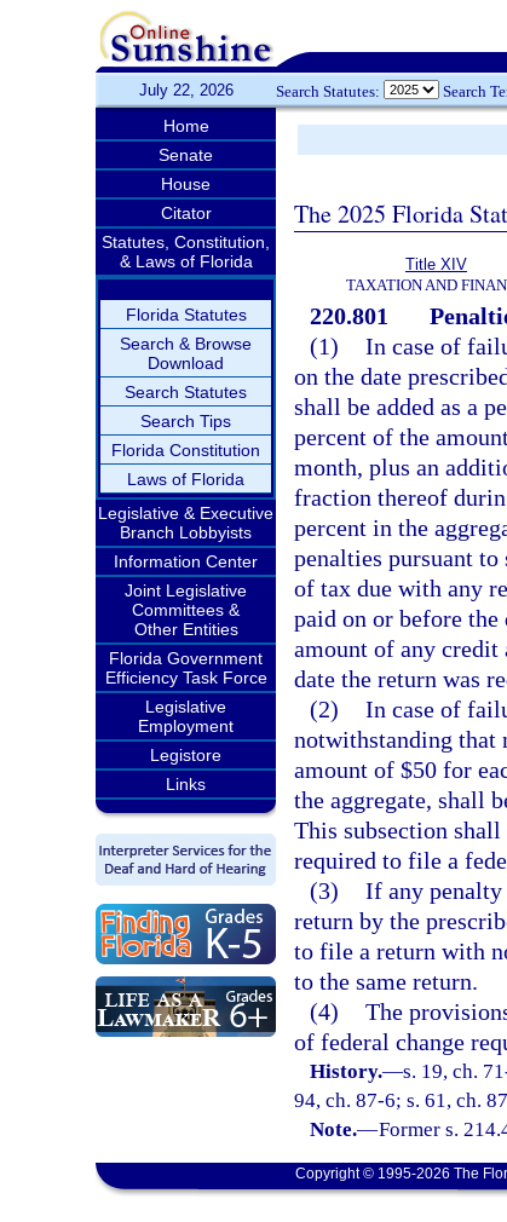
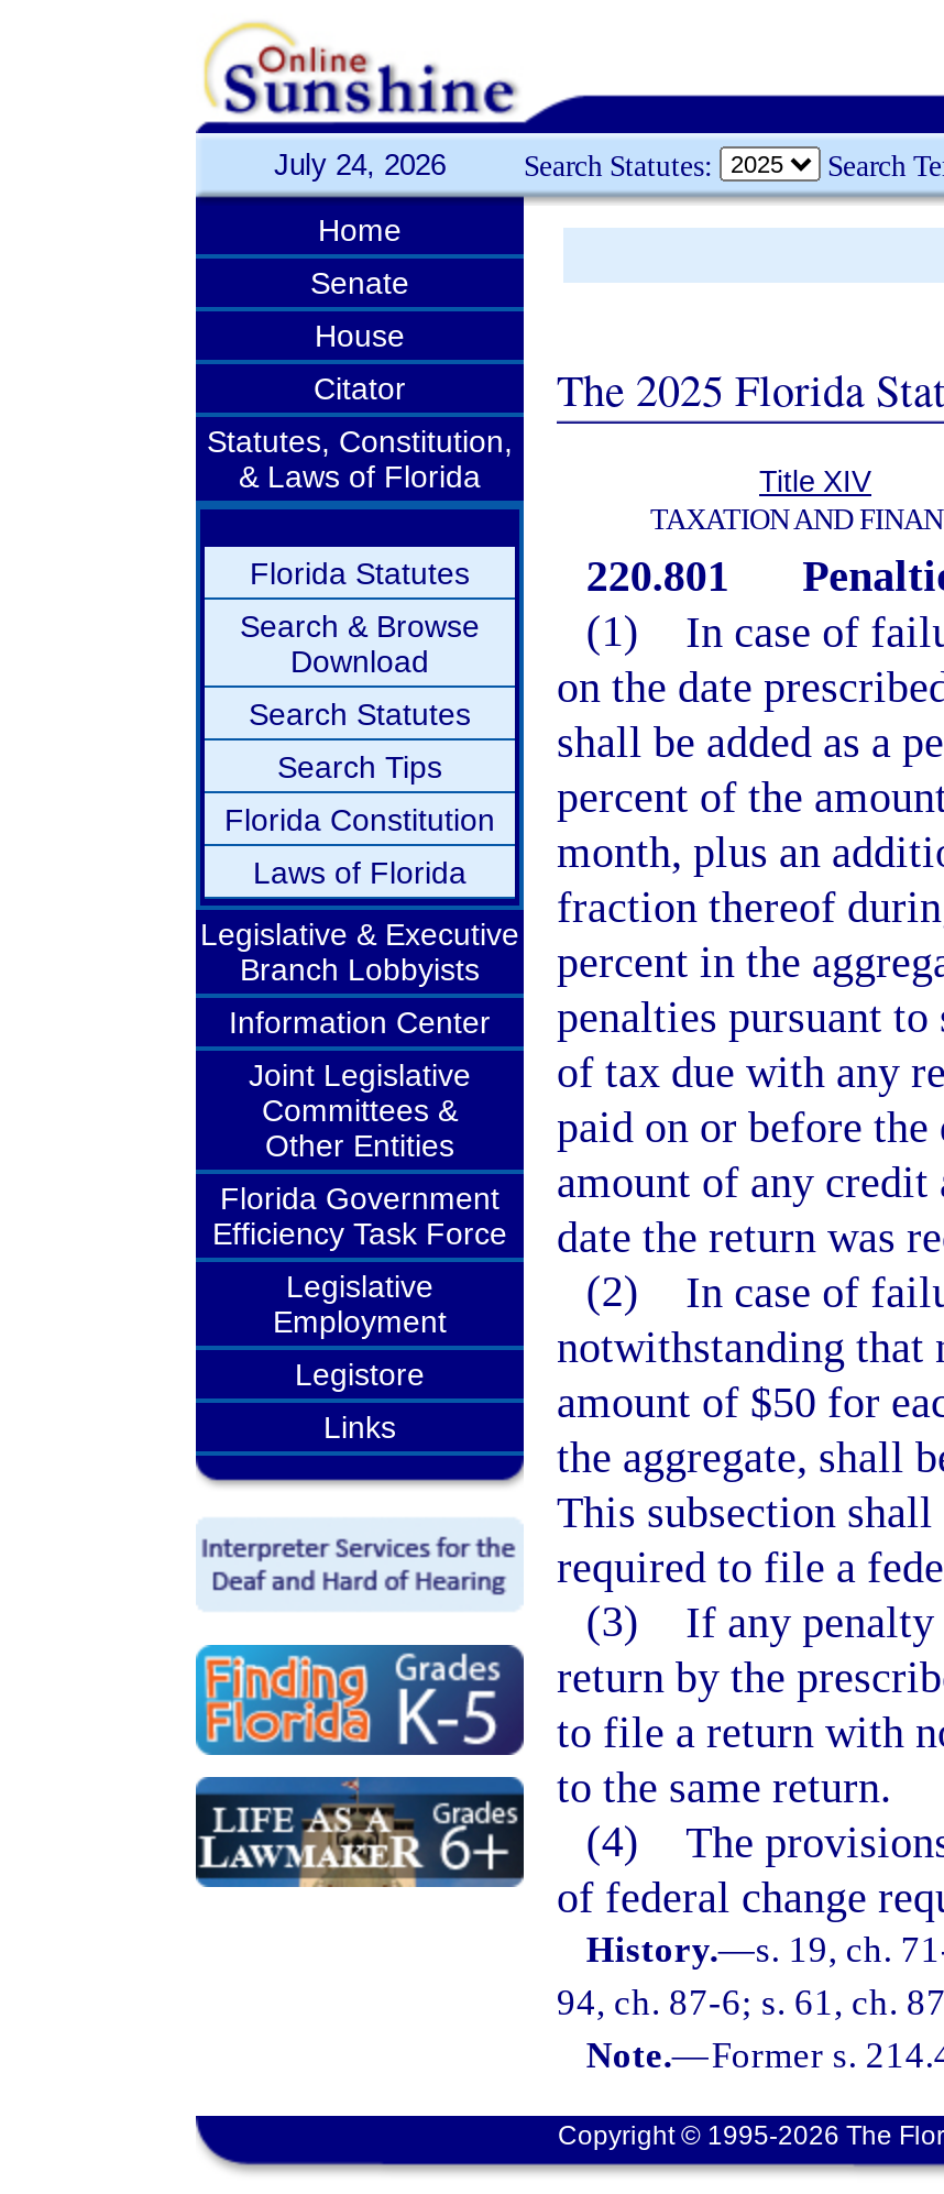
- July 22, 2026
+ July 24, 2026
